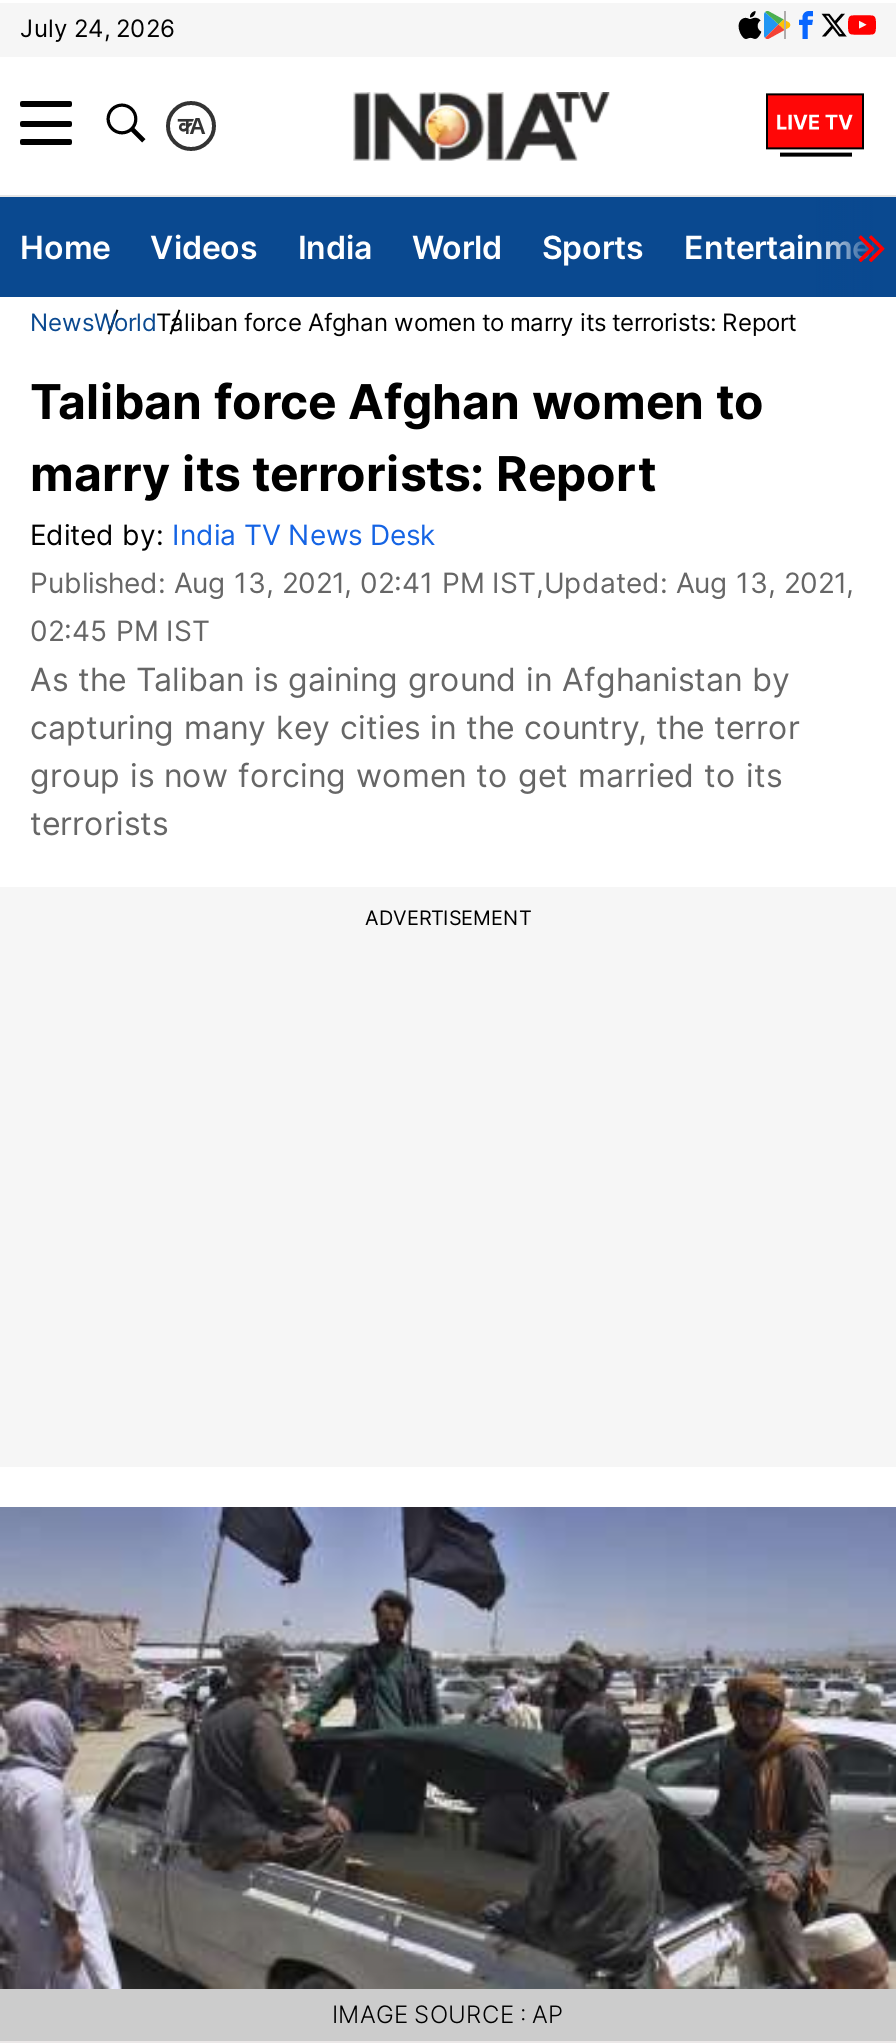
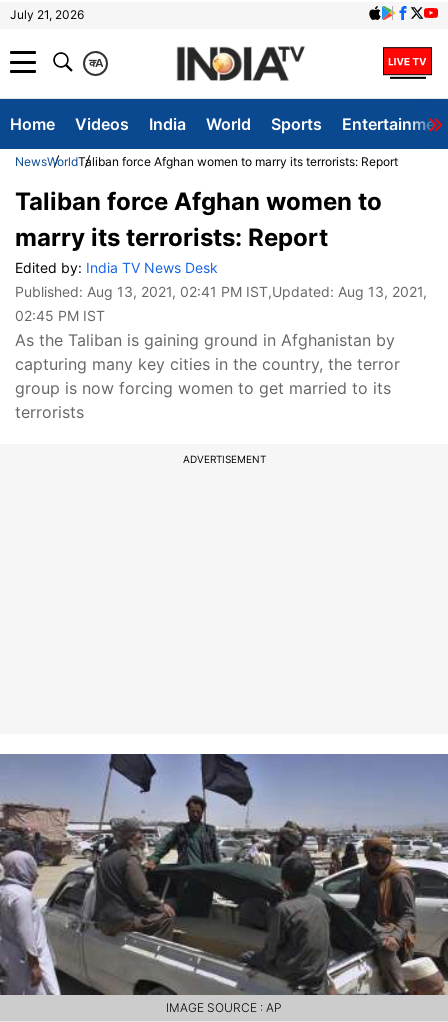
- July 24, 2026
+ July 21, 2026
